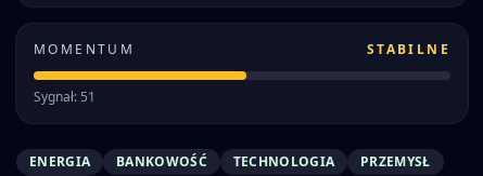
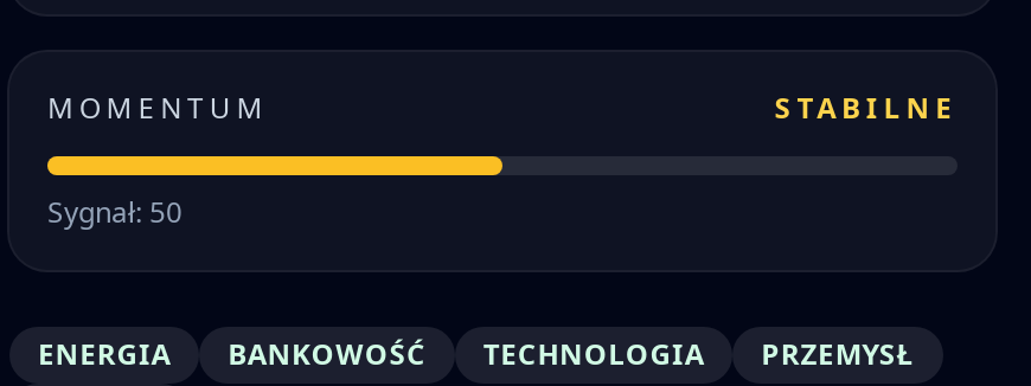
- Sygnał: 51
+ Sygnał: 50
